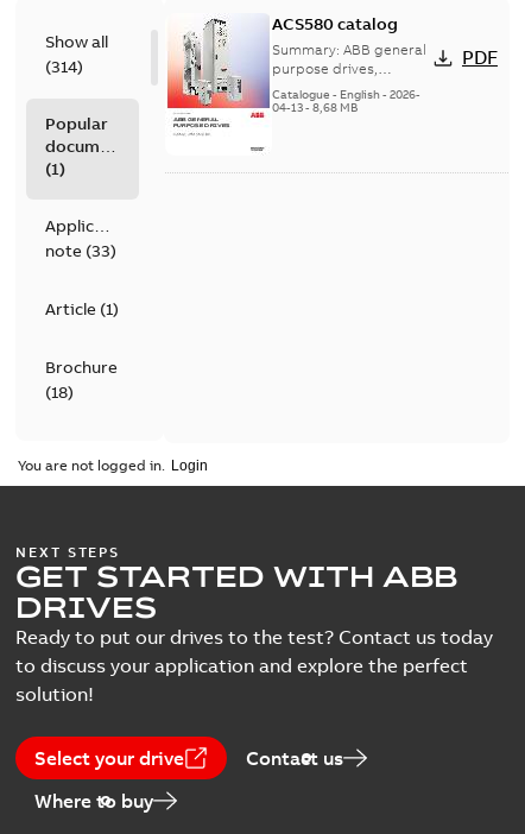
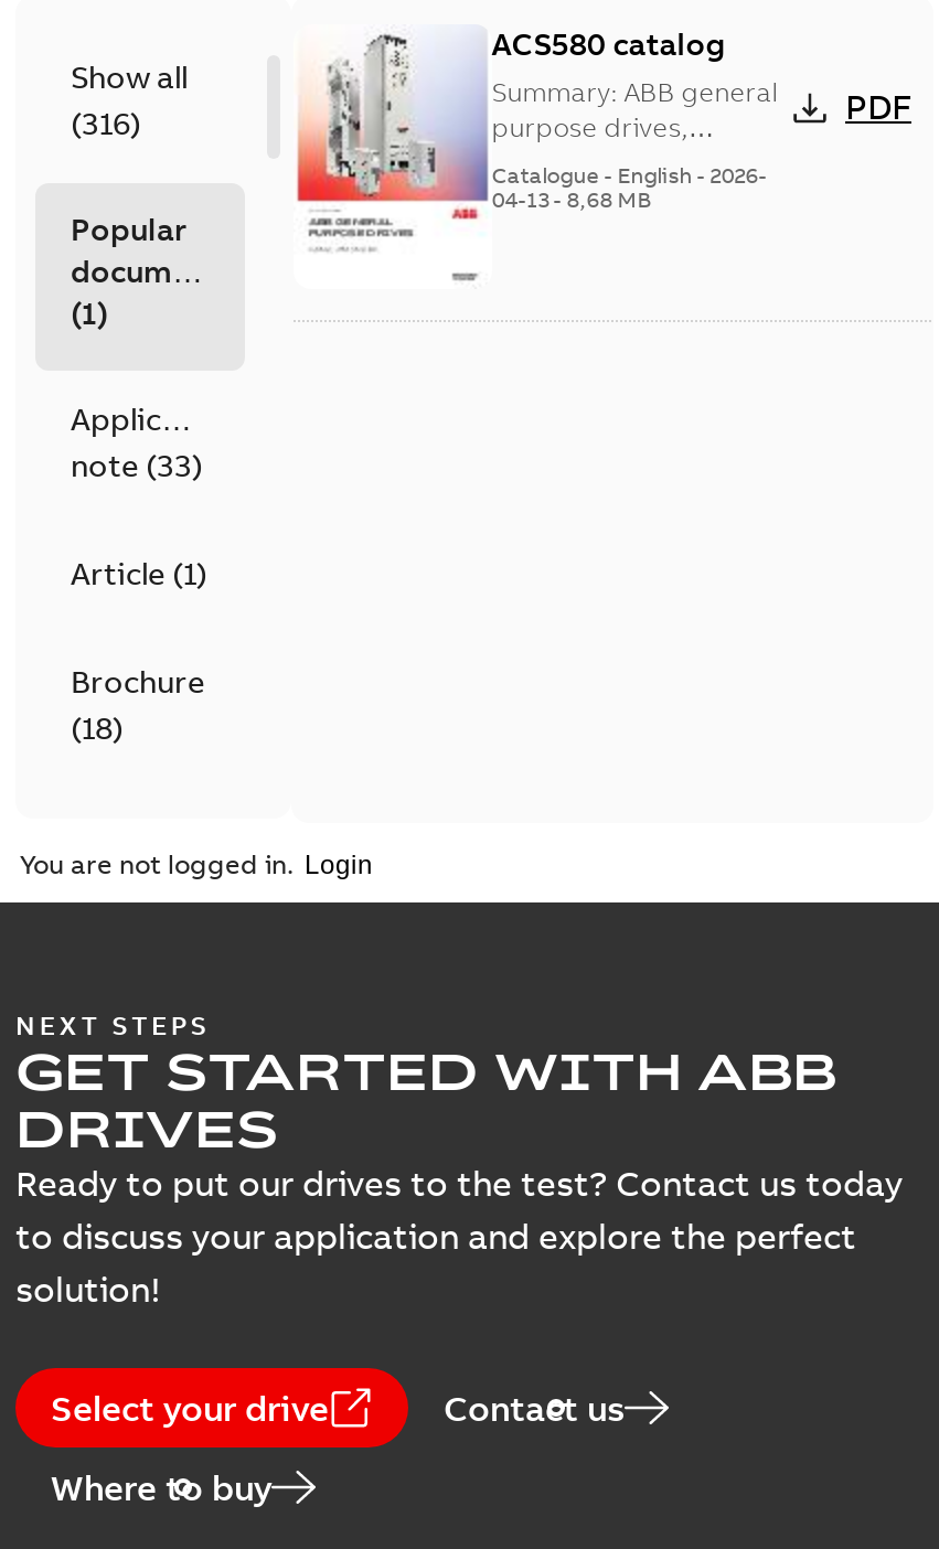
- (314)
+ (316)
